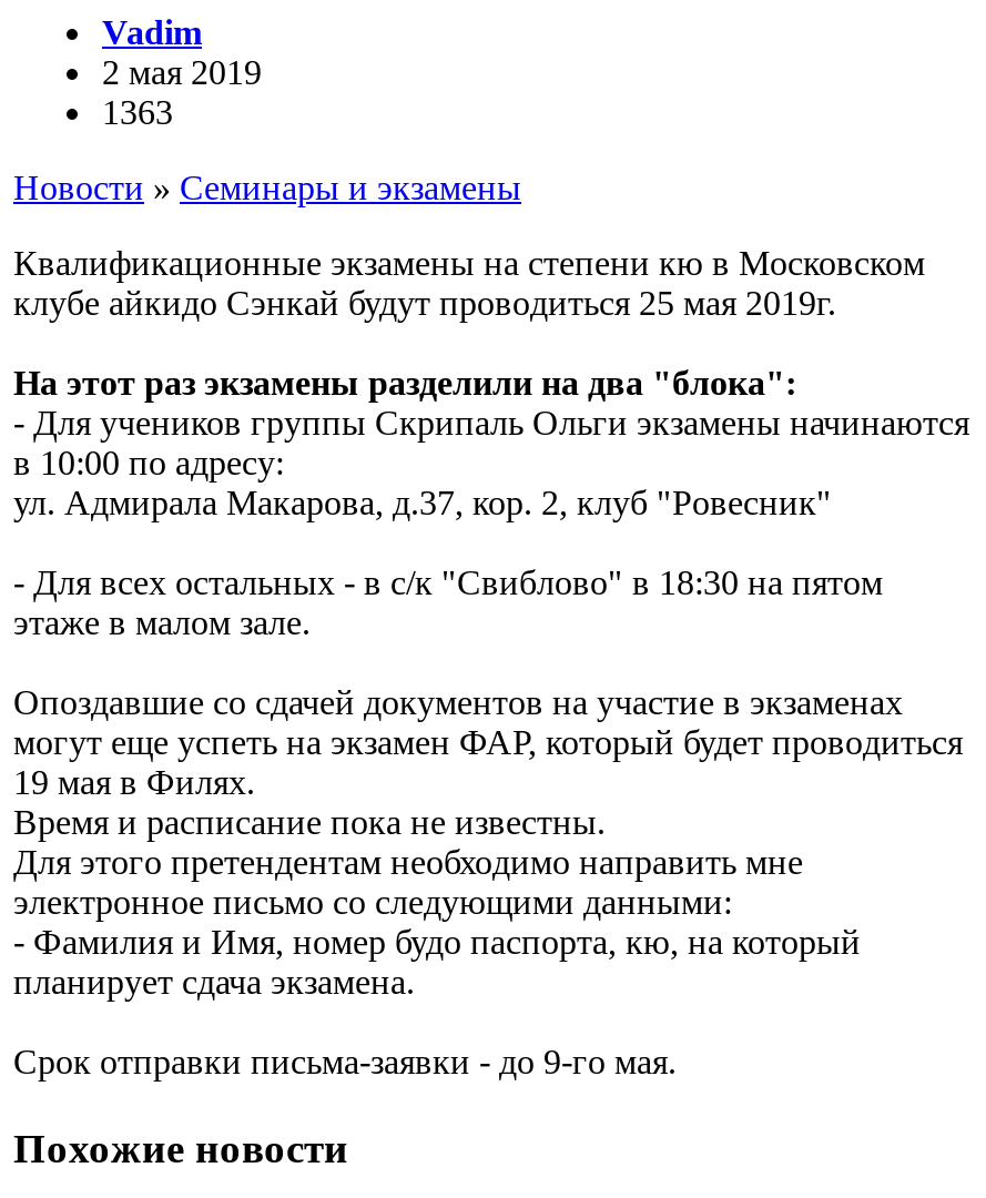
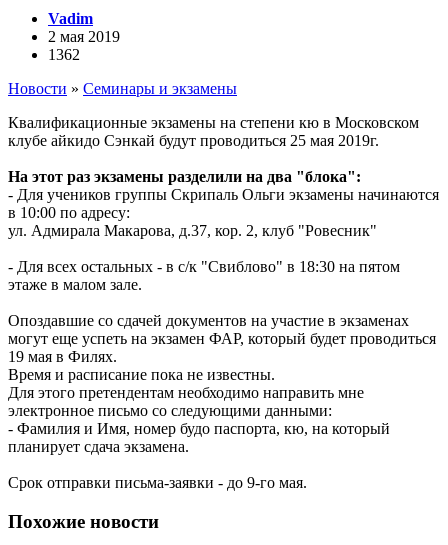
- 1363
+ 1362
